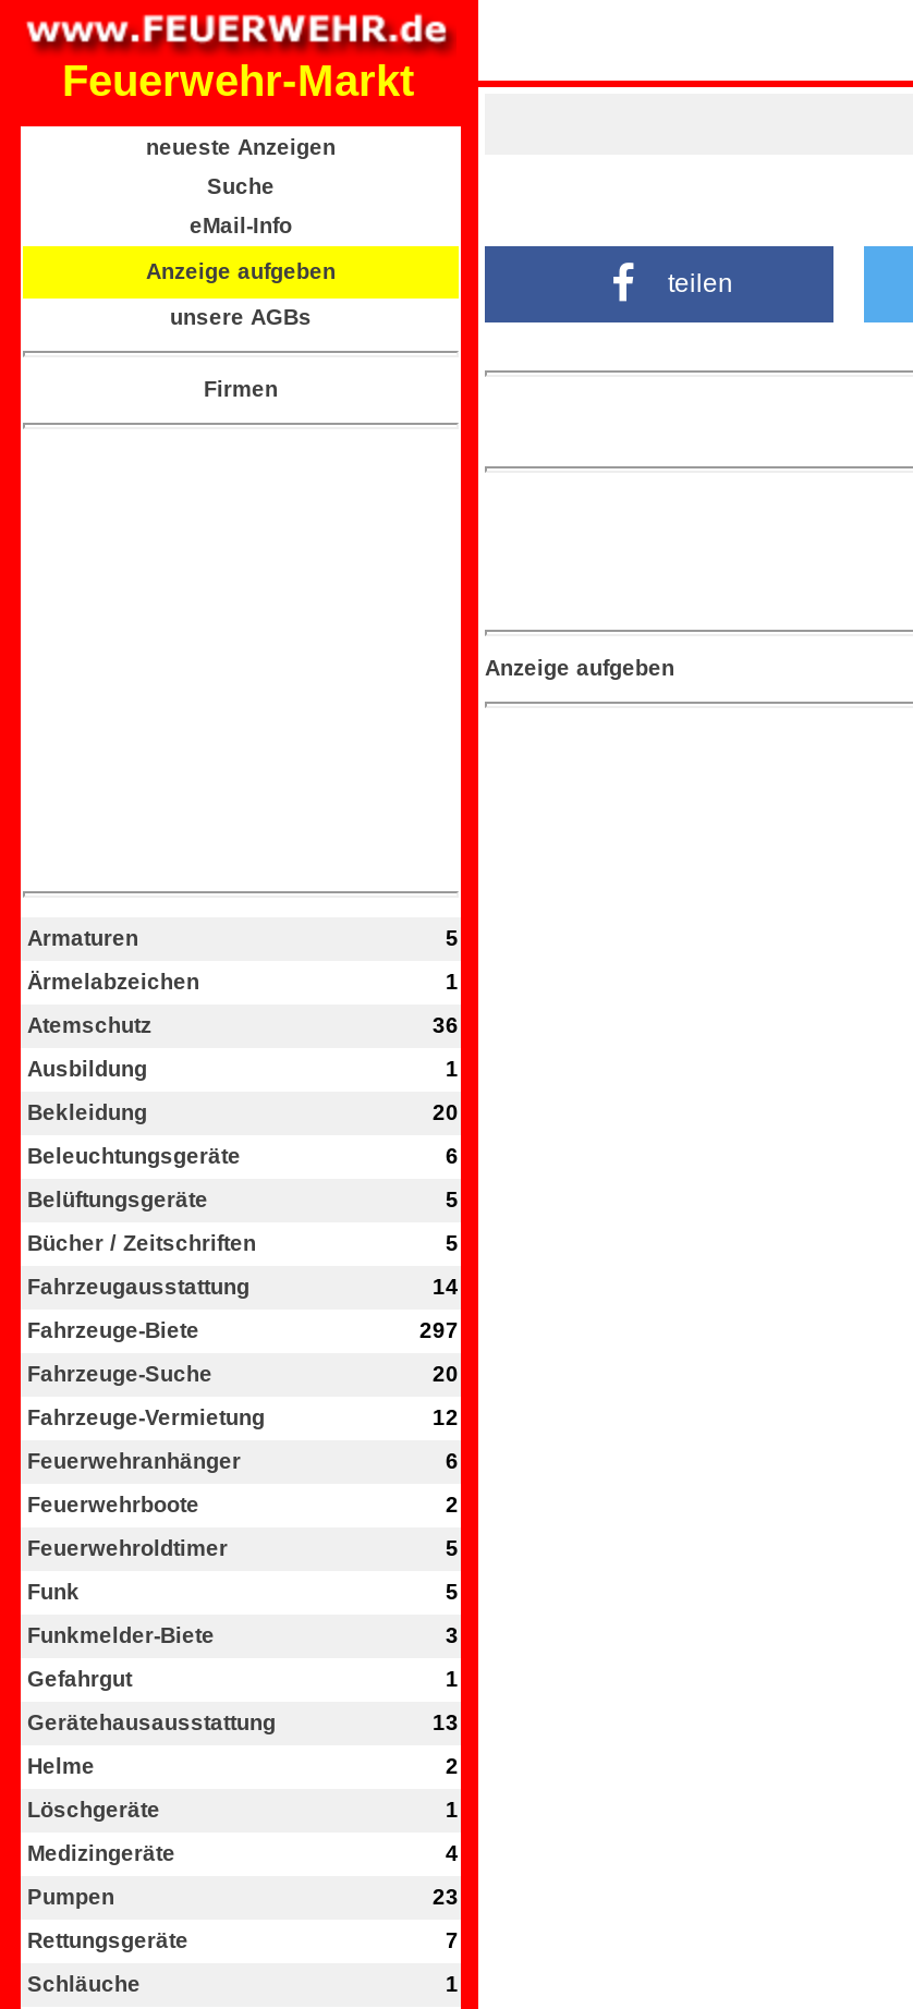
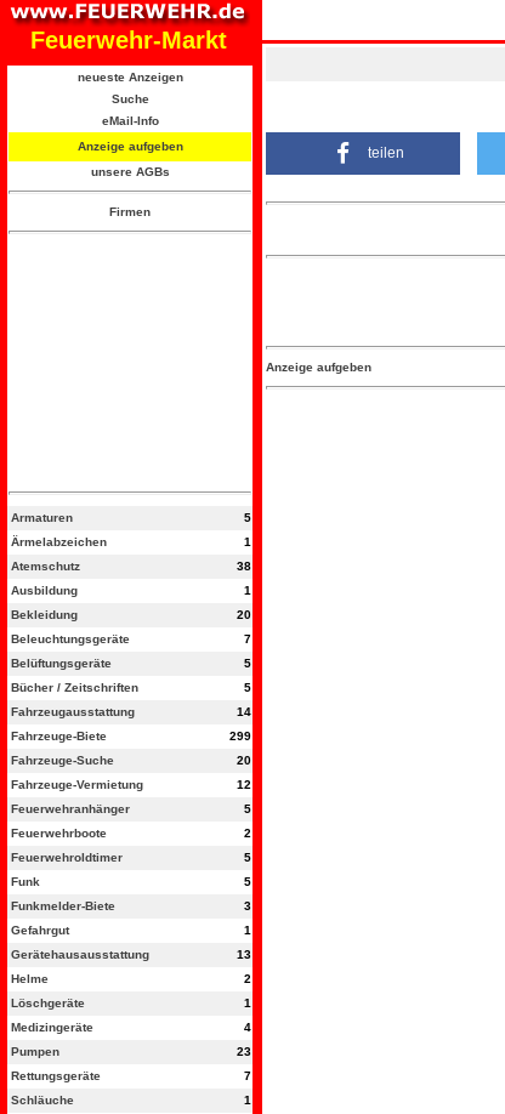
- 36
+ 38

- 6
+ 7

- 297
+ 299

- 6
+ 5
